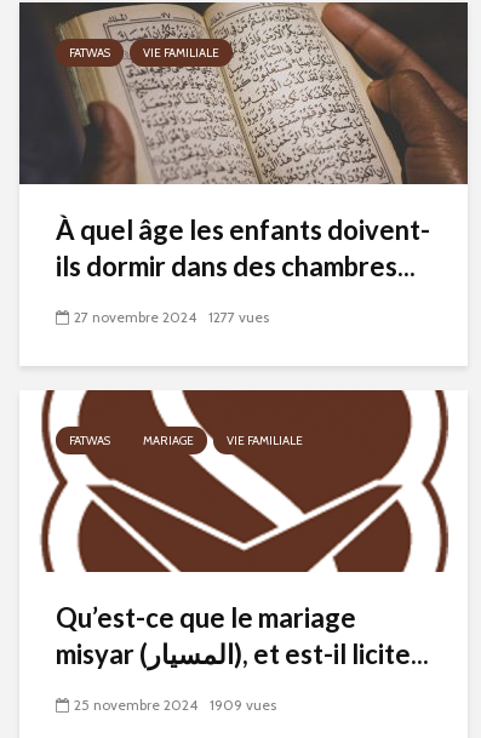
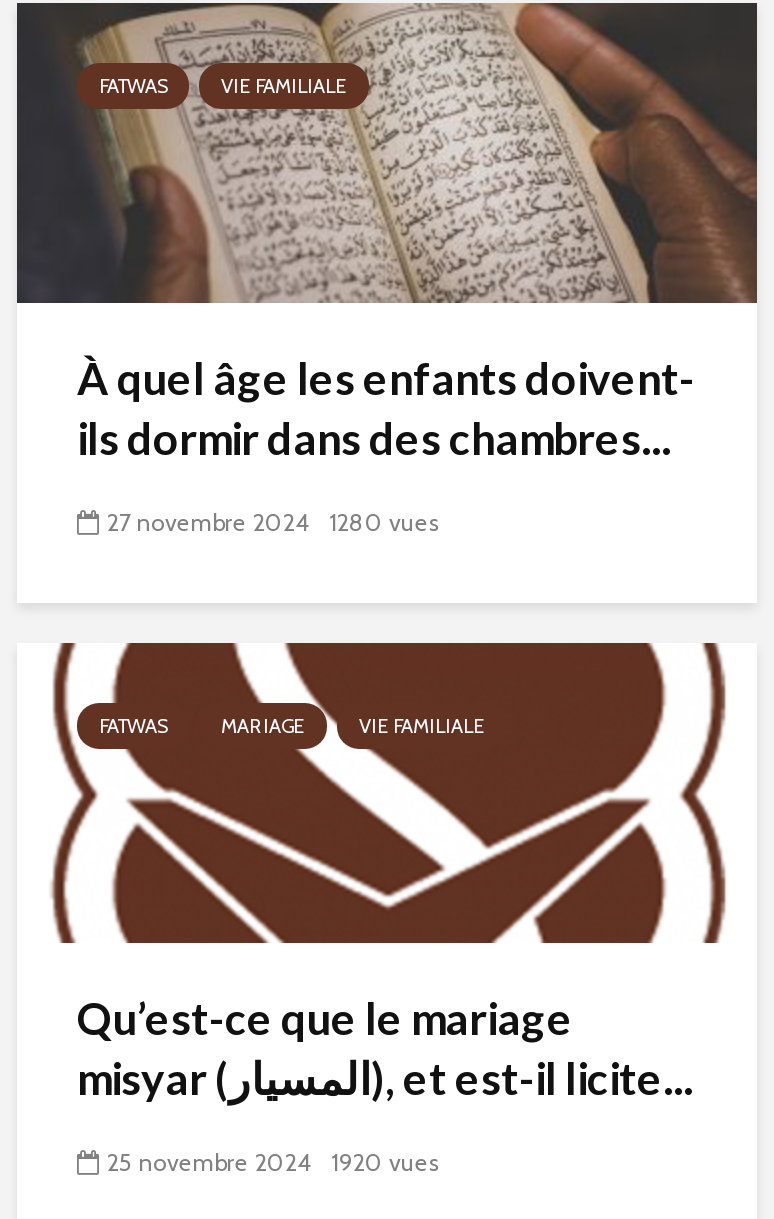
- 27 novembre 2024 1277 vues
+ 27 novembre 2024 1280 vues

- 25 novembre 2024 1909 vues
+ 25 novembre 2024 1920 vues
